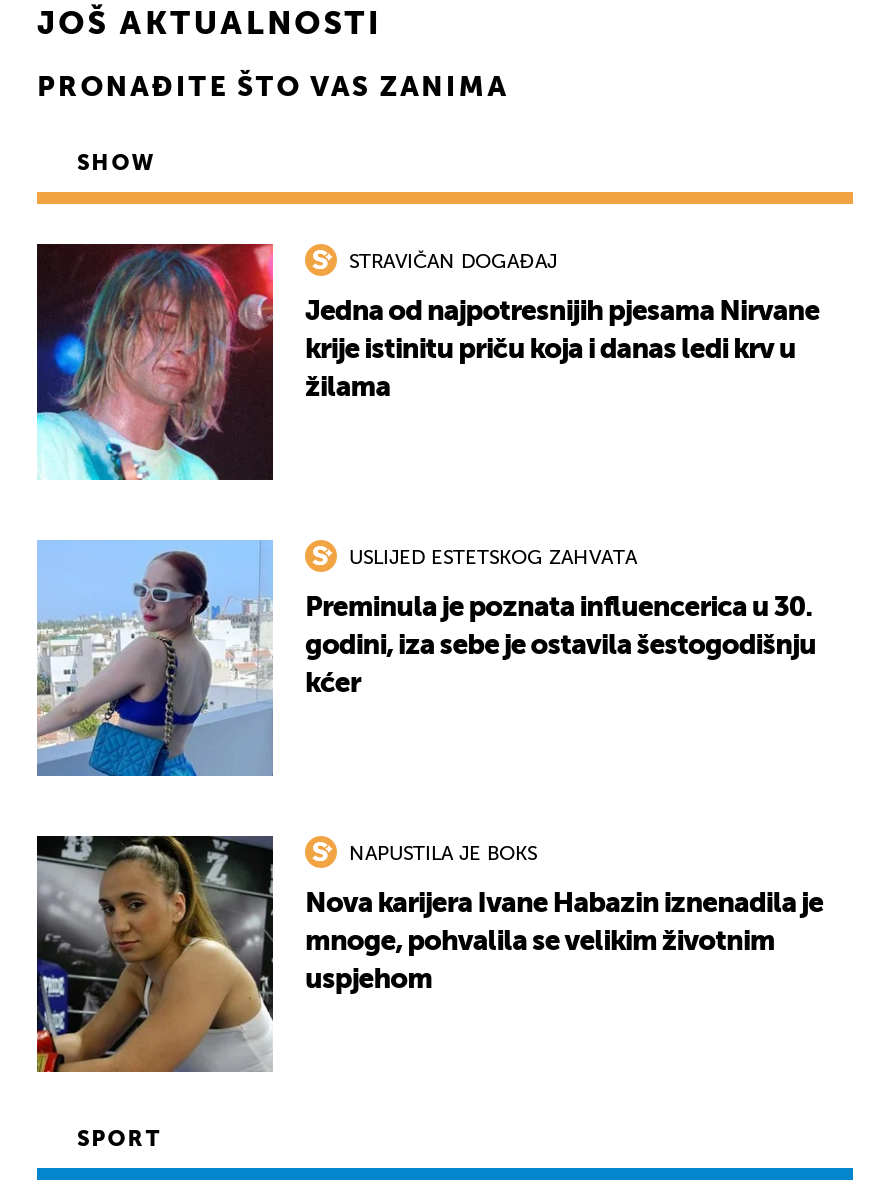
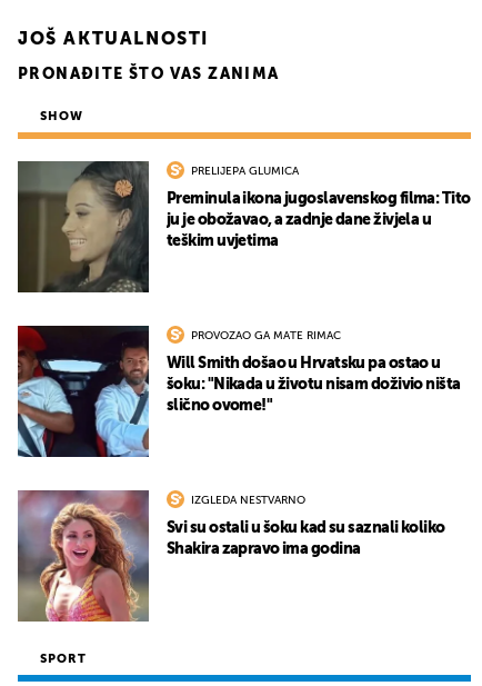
- [image]
- Jedna od najpotresnijih pjesama Nirvane
- krije istinitu priču koja i danas ledi krv u
- žilama
+ [image]
+ Preminula ikona jugoslavenskog filma: Tito
+ ju je obožavao, a zadnje dane živjela u
+ teškim uvjetima

- STRAVIČAN DOGAĐAJ
+ PRELIJEPA GLUMICA

- [image]
- Preminula je poznata influencerica u 30.
- godini, iza sebe je ostavila šestogodišnju
- kćer
+ [image]
+ Will Smith došao u Hrvatsku pa ostao u
+ šoku: "Nikada u životu nisam doživio ništa
+ slično ovome!"

- USLIJED ESTETSKOG ZAHVATA
+ PROVOZAO GA MATE RIMAC

- [image]
- Nova karijera Ivane Habazin iznenadila je
- mnoge, pohvalila se velikim životnim
- uspjehom
+ [image]
+ Svi su ostali u šoku kad su saznali koliko
+ Shakira zapravo ima godina

- NAPUSTILA JE BOKS
+ IZGLEDA NESTVARNO
